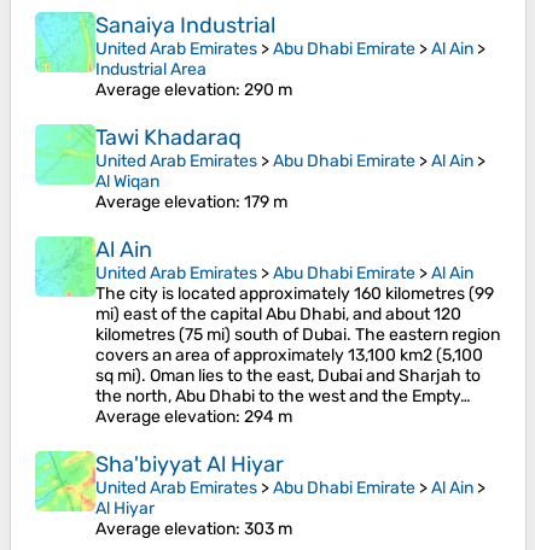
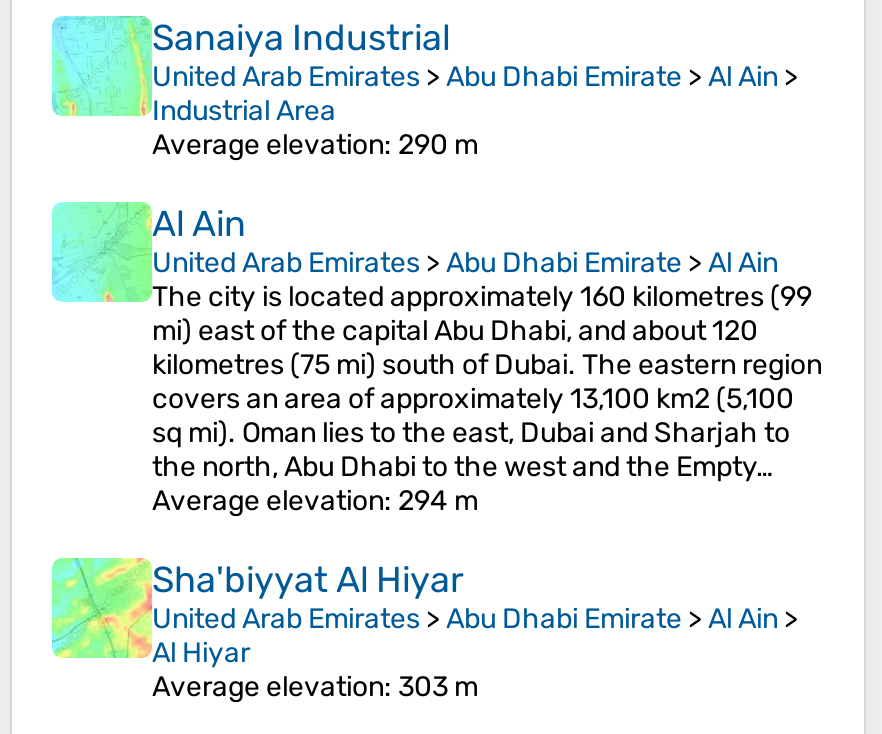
- [image]
- Tawi Khadaraq
- United Arab Emirates > Abu Dhabi Emirate > Al Ain >
- Al Wiqan
- Average elevation: 179 m
